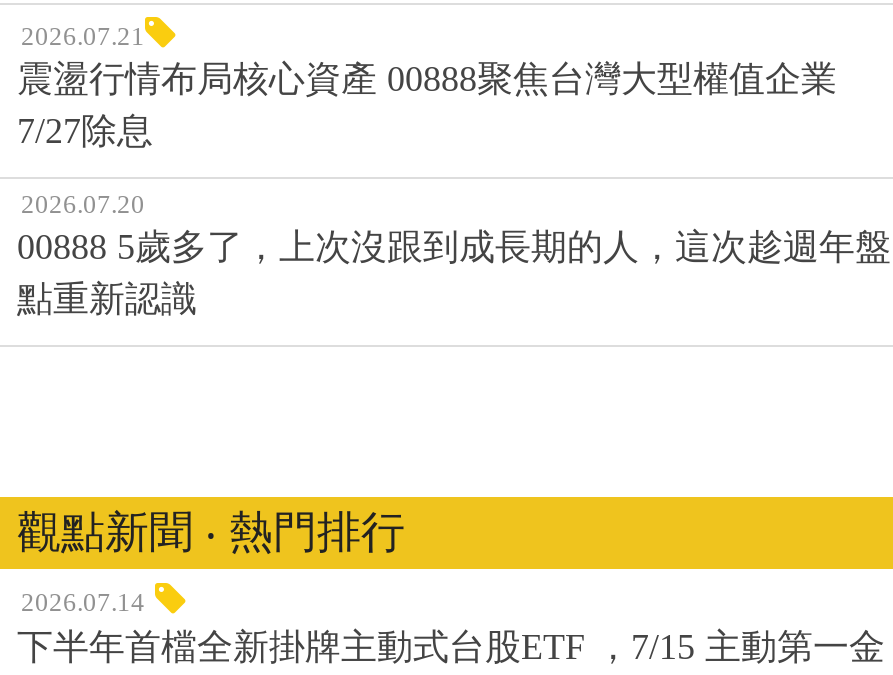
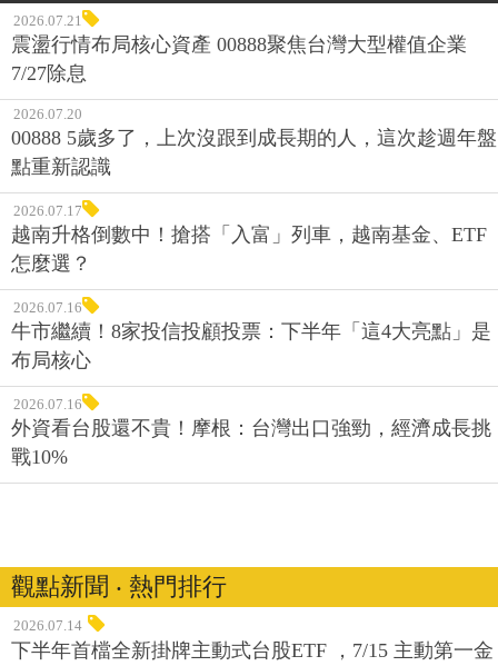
+ 2026.07.17
+ 越南升格倒數中！搶搭「入富」列車，越南基金、ETF
+ 怎麼選？
+ 2026.07.16
+ 牛市繼續！8家投信投顧投票：下半年「這4大亮點」是
+ 布局核心
+ 2026.07.16
+ 外資看台股還不貴！摩根：台灣出口強勁，經濟成長挑
+ 戰10%
